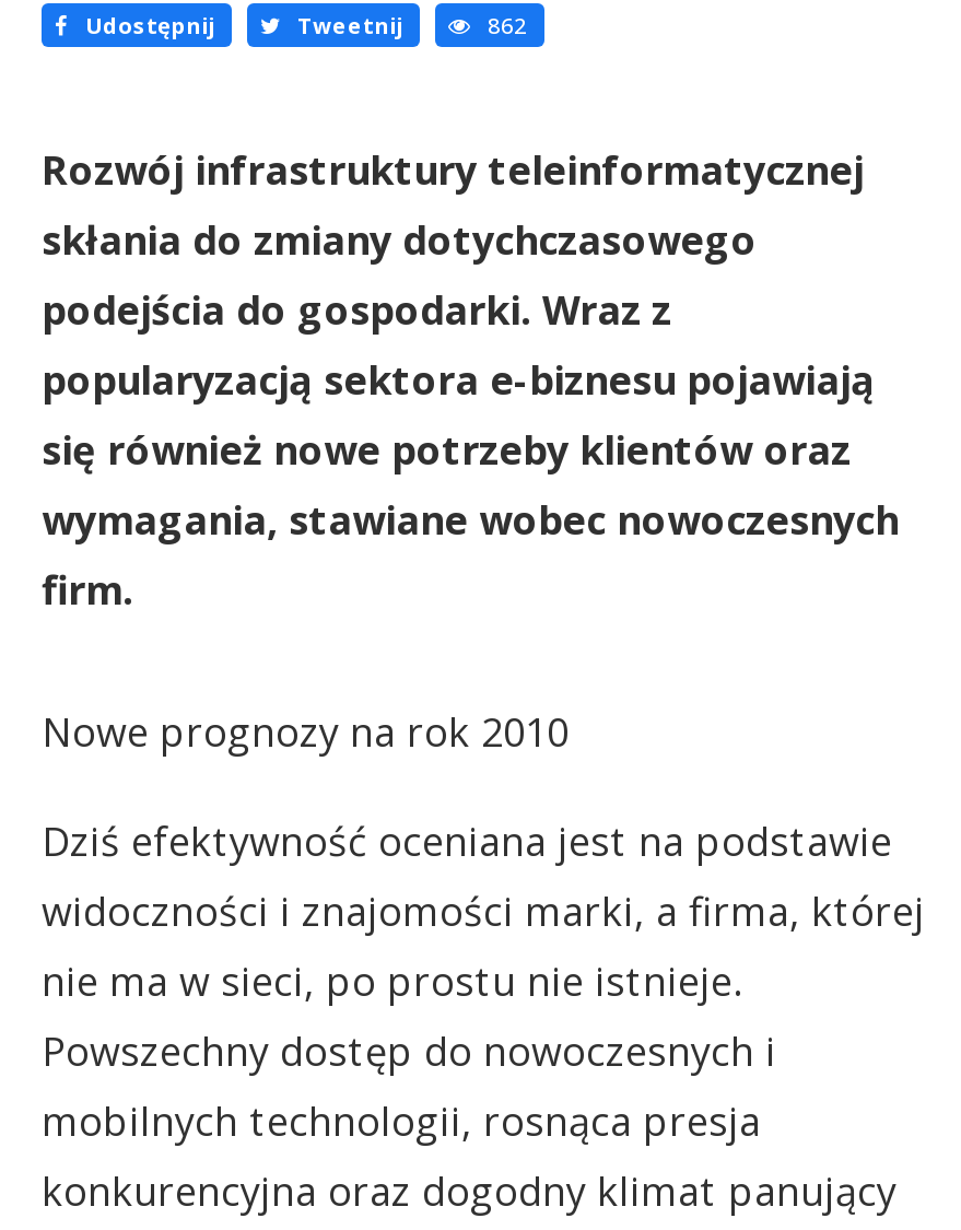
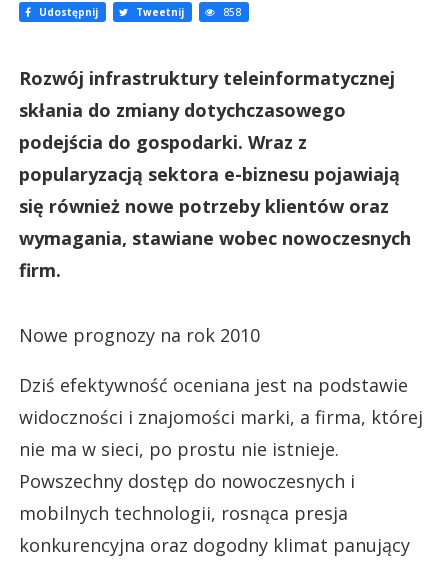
- 862
+ 858
